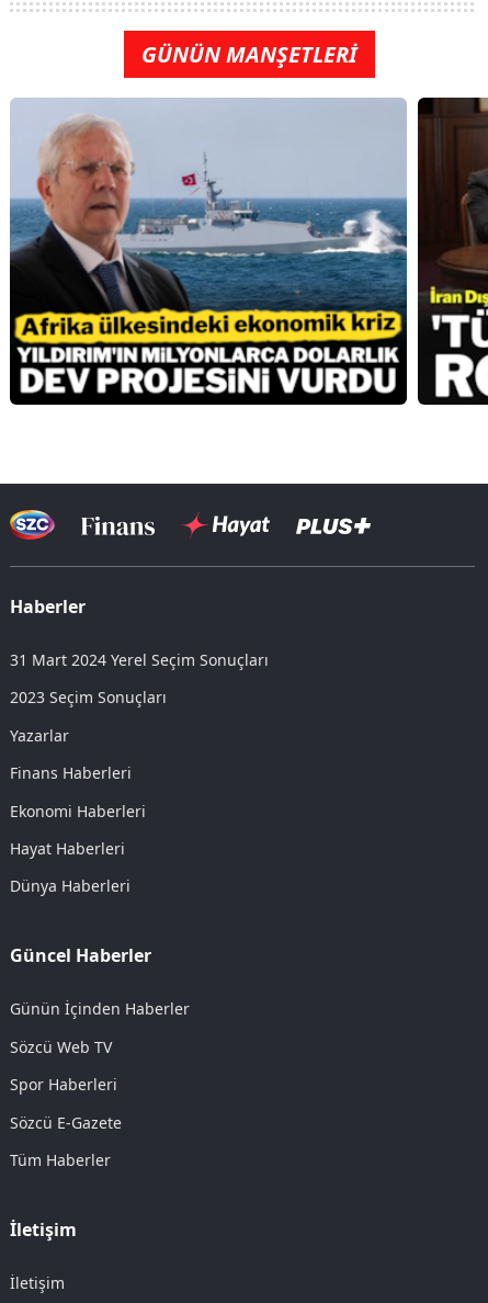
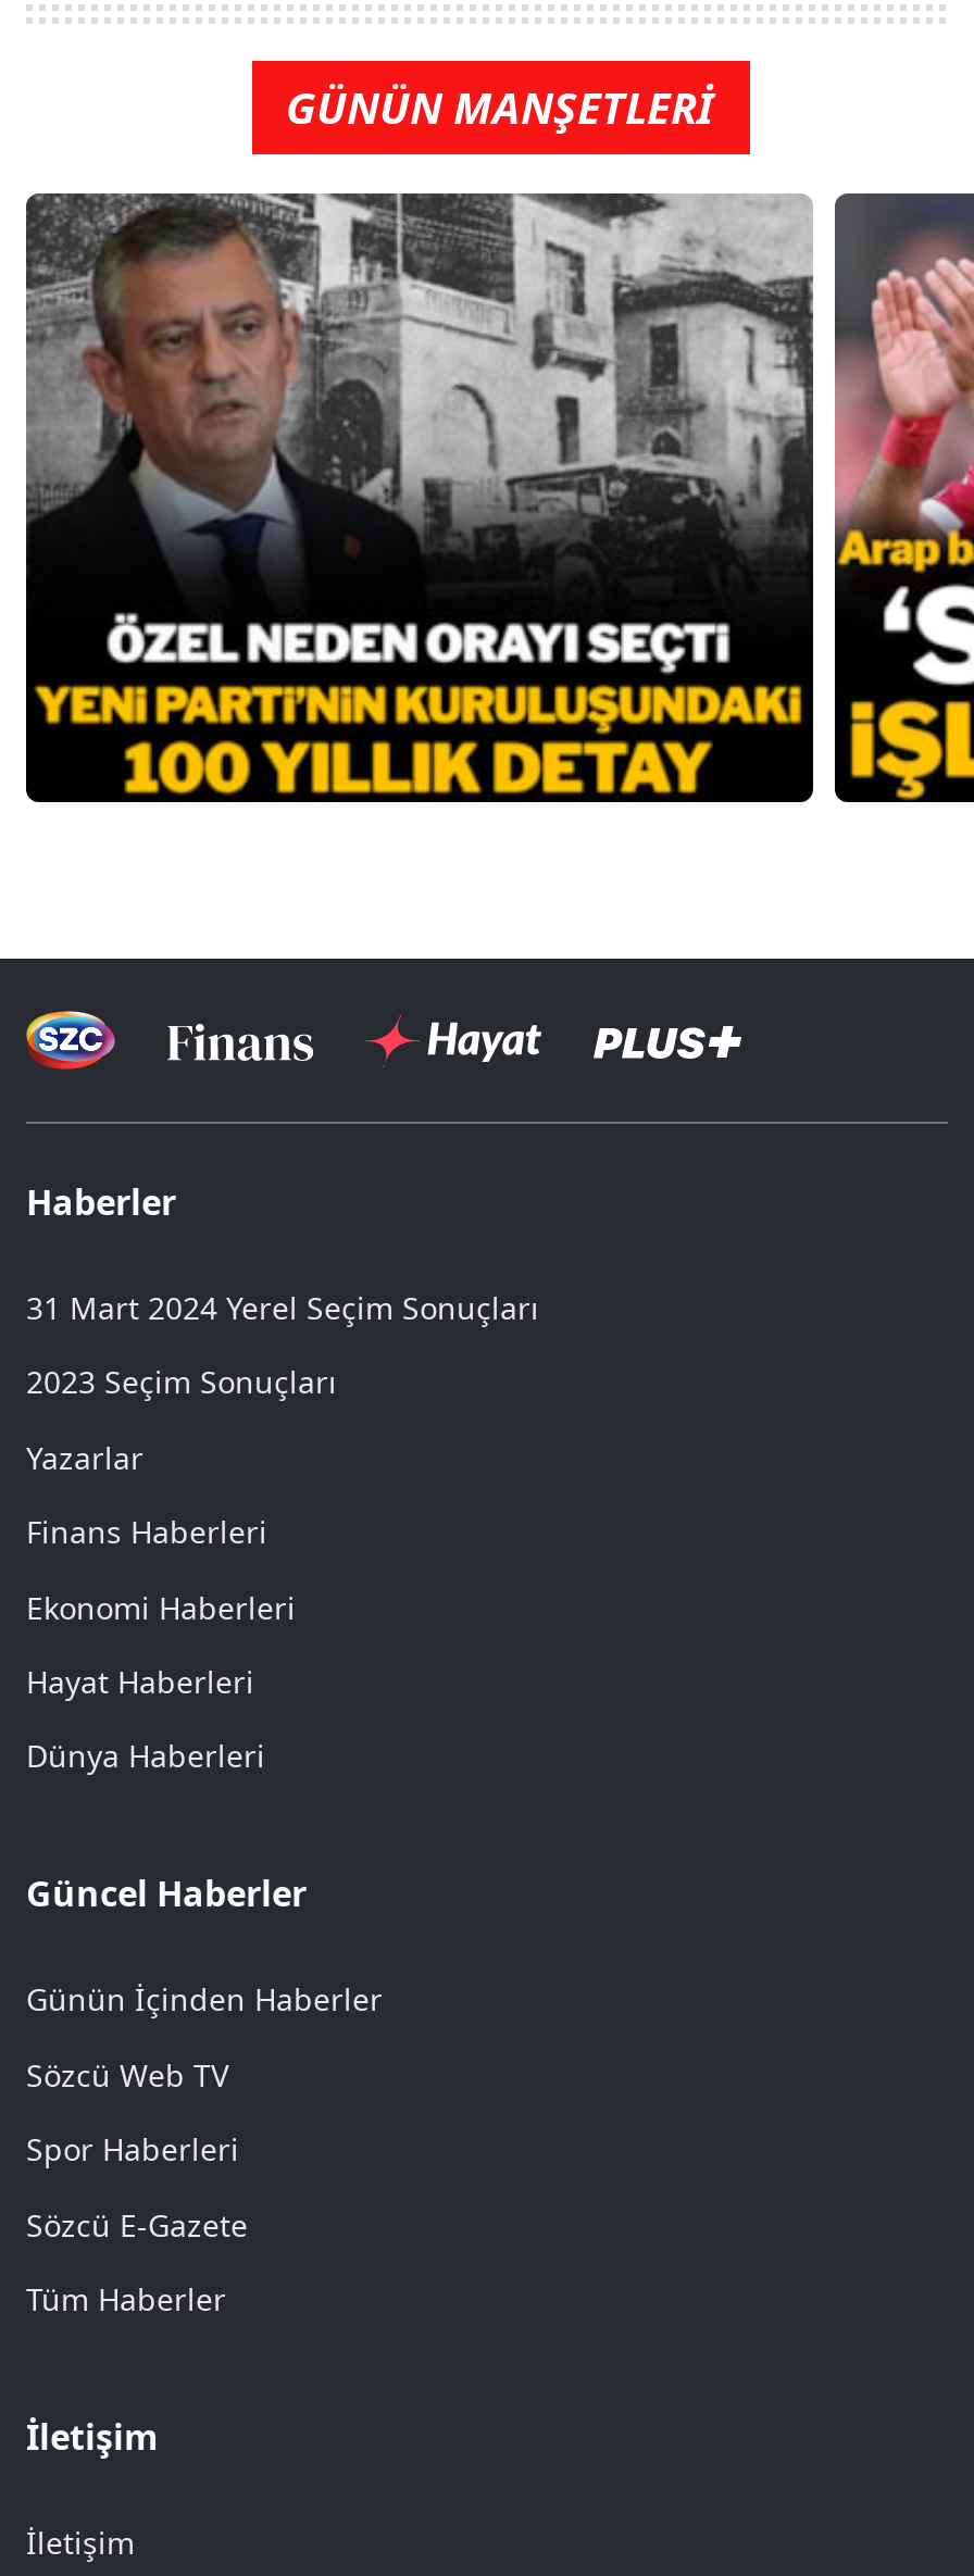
- [image]
+ [image]

- [image]
+ [image]
